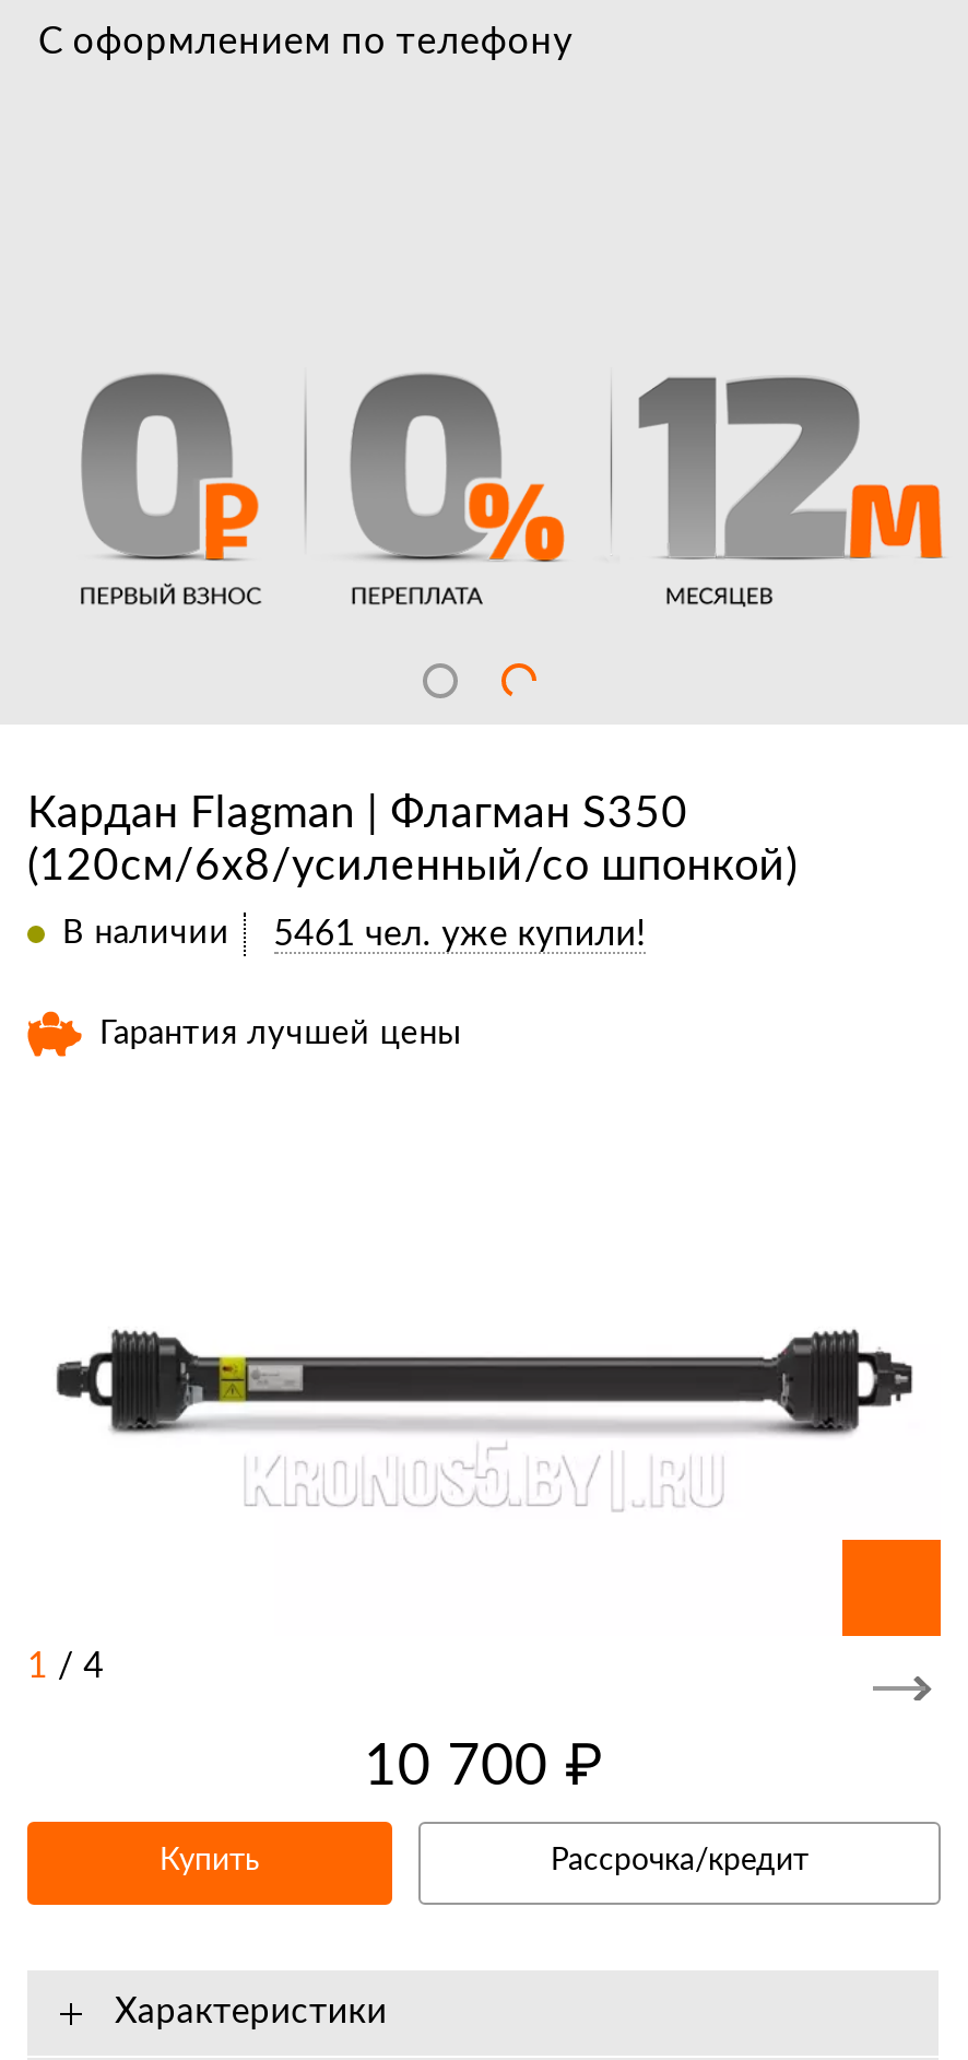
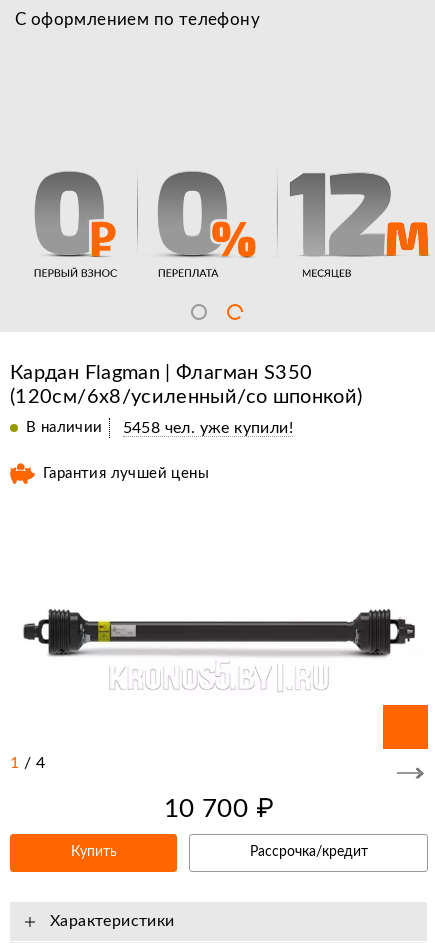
- 5461 чел. уже купили!
+ 5458 чел. уже купили!
